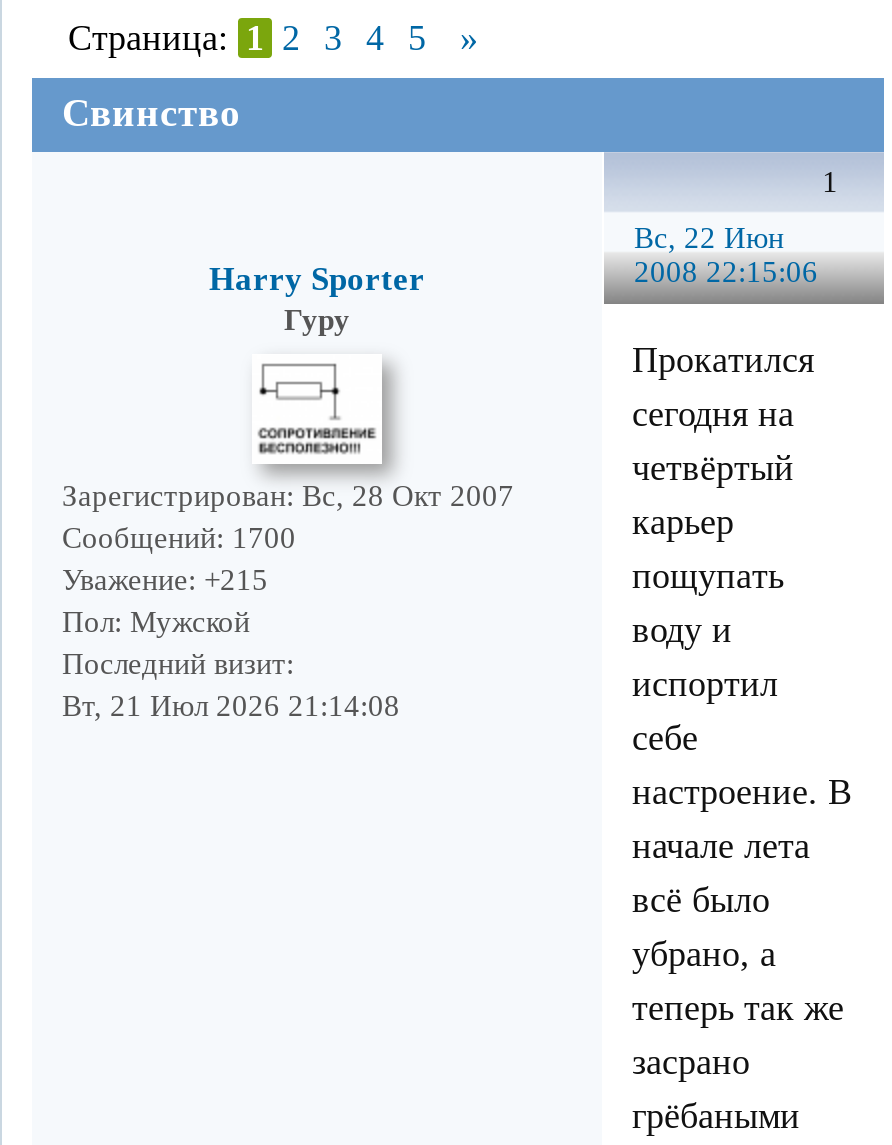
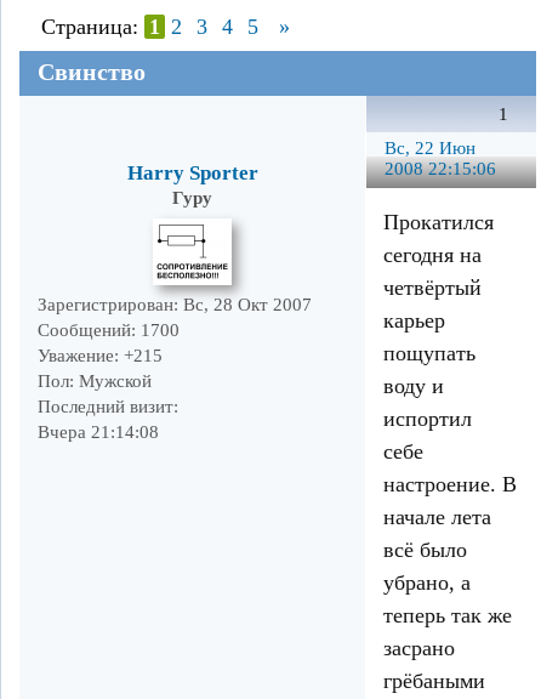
- Вт, 21 Июл 2026 21:14:08
+ Вчера 21:14:08
